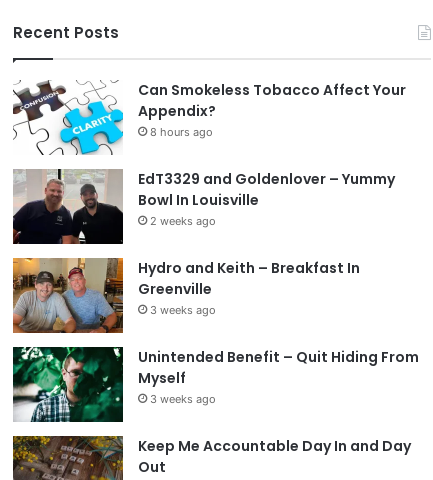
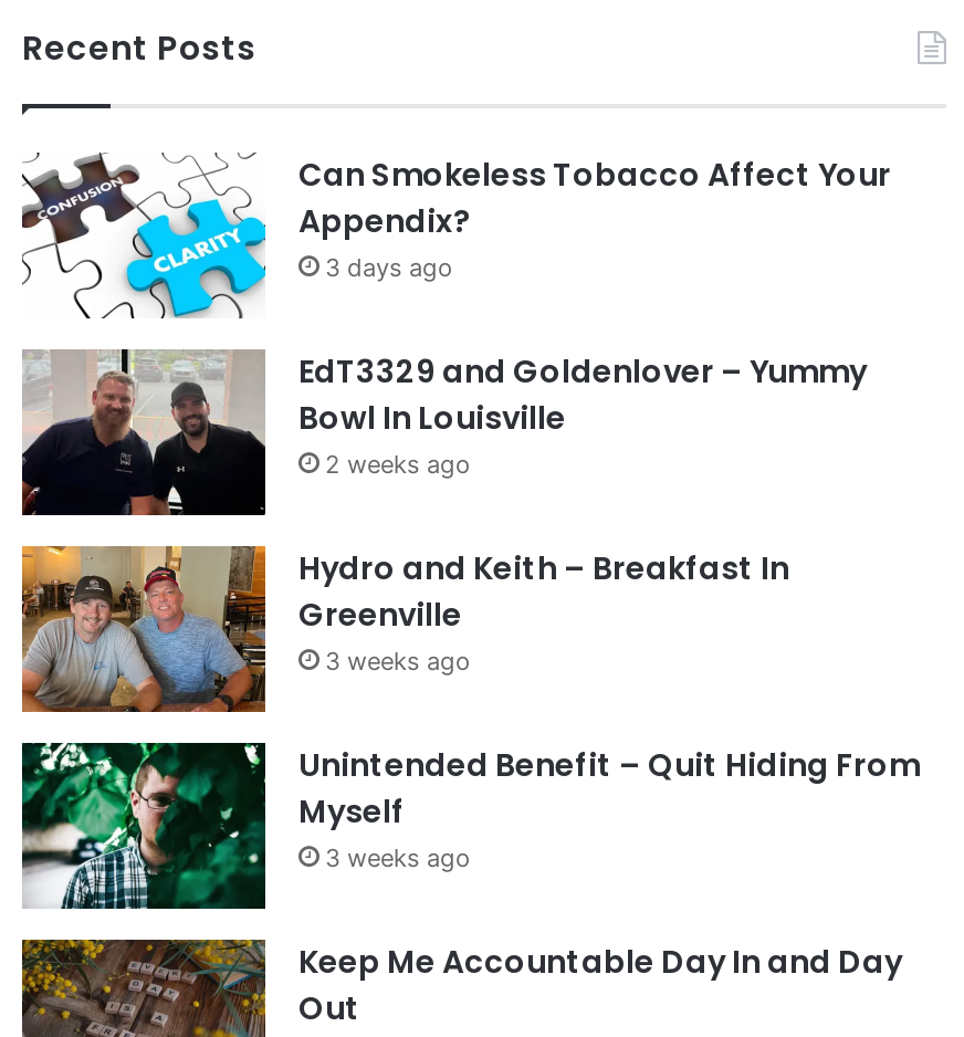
- 8 hours ago
+ 3 days ago
